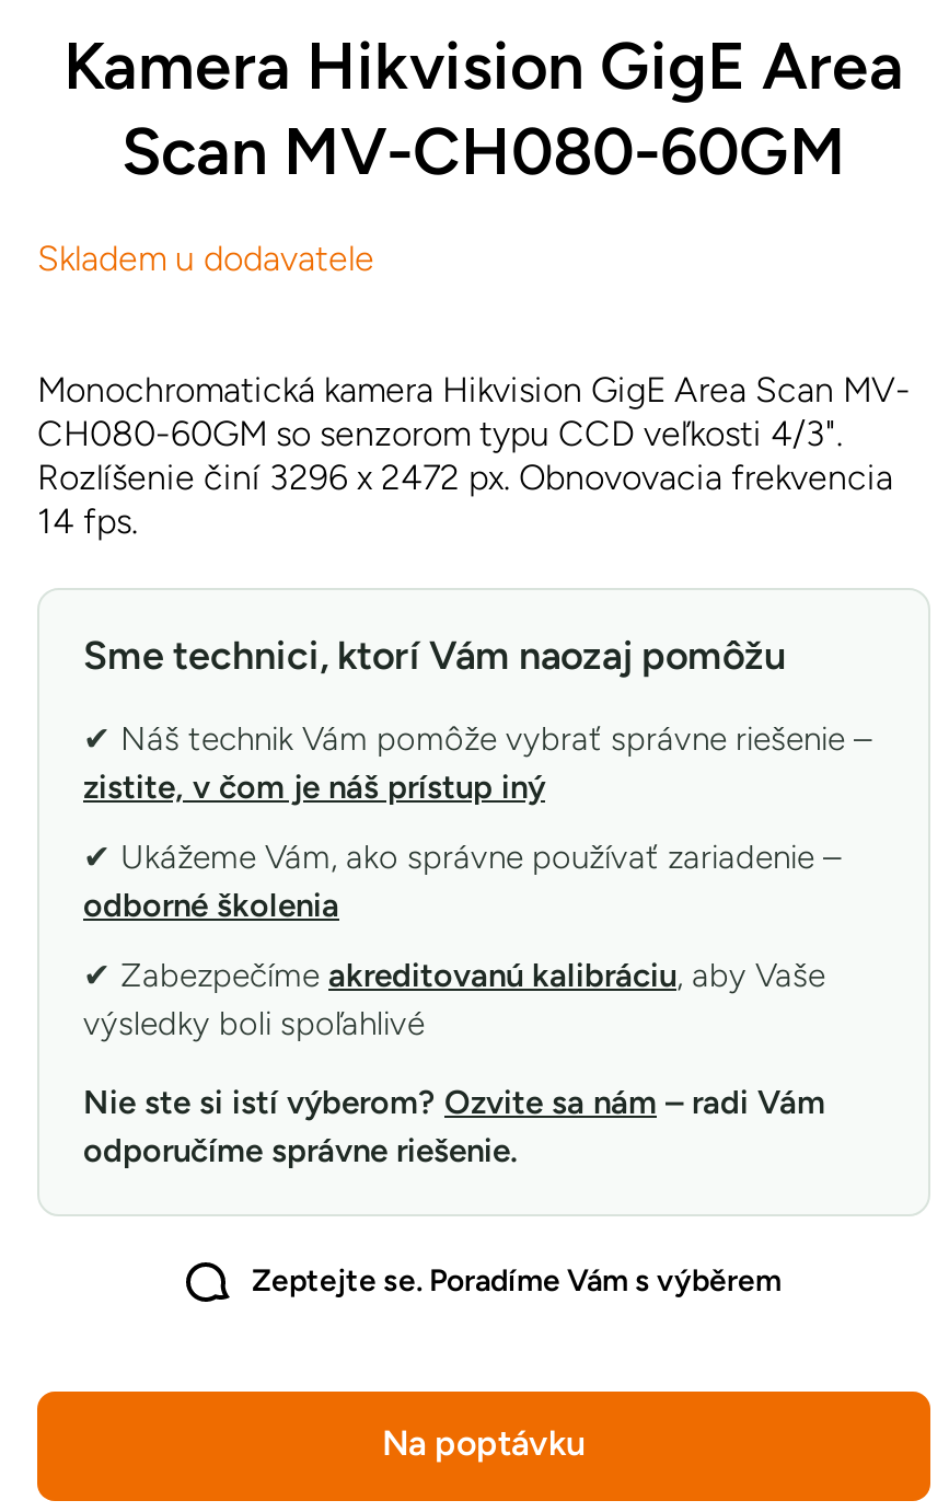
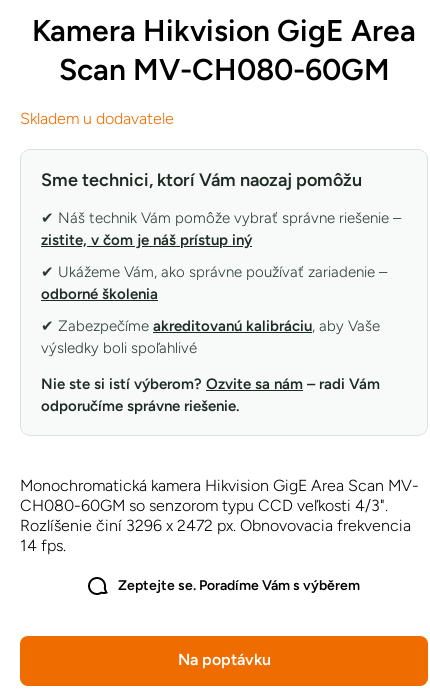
moved down: Monochromatická kamera Hikvision GigE Area Scan MV- | CH080-60GM so senzorom typu CCD veľkosti 4/3". | Rozlíšenie činí 3296 x 2472 px. Obnovovacia frekvencia | 14 fps.

moved up: Sme technici, ktorí Vám naozaj pomôžu | zistite, v čom je náš prístup iný | odborné školenia | výsledky boli spoľahlivé | Nie ste si istí výberom? Ozvite sa nám – radi Vám | odporučíme správne riešenie.
